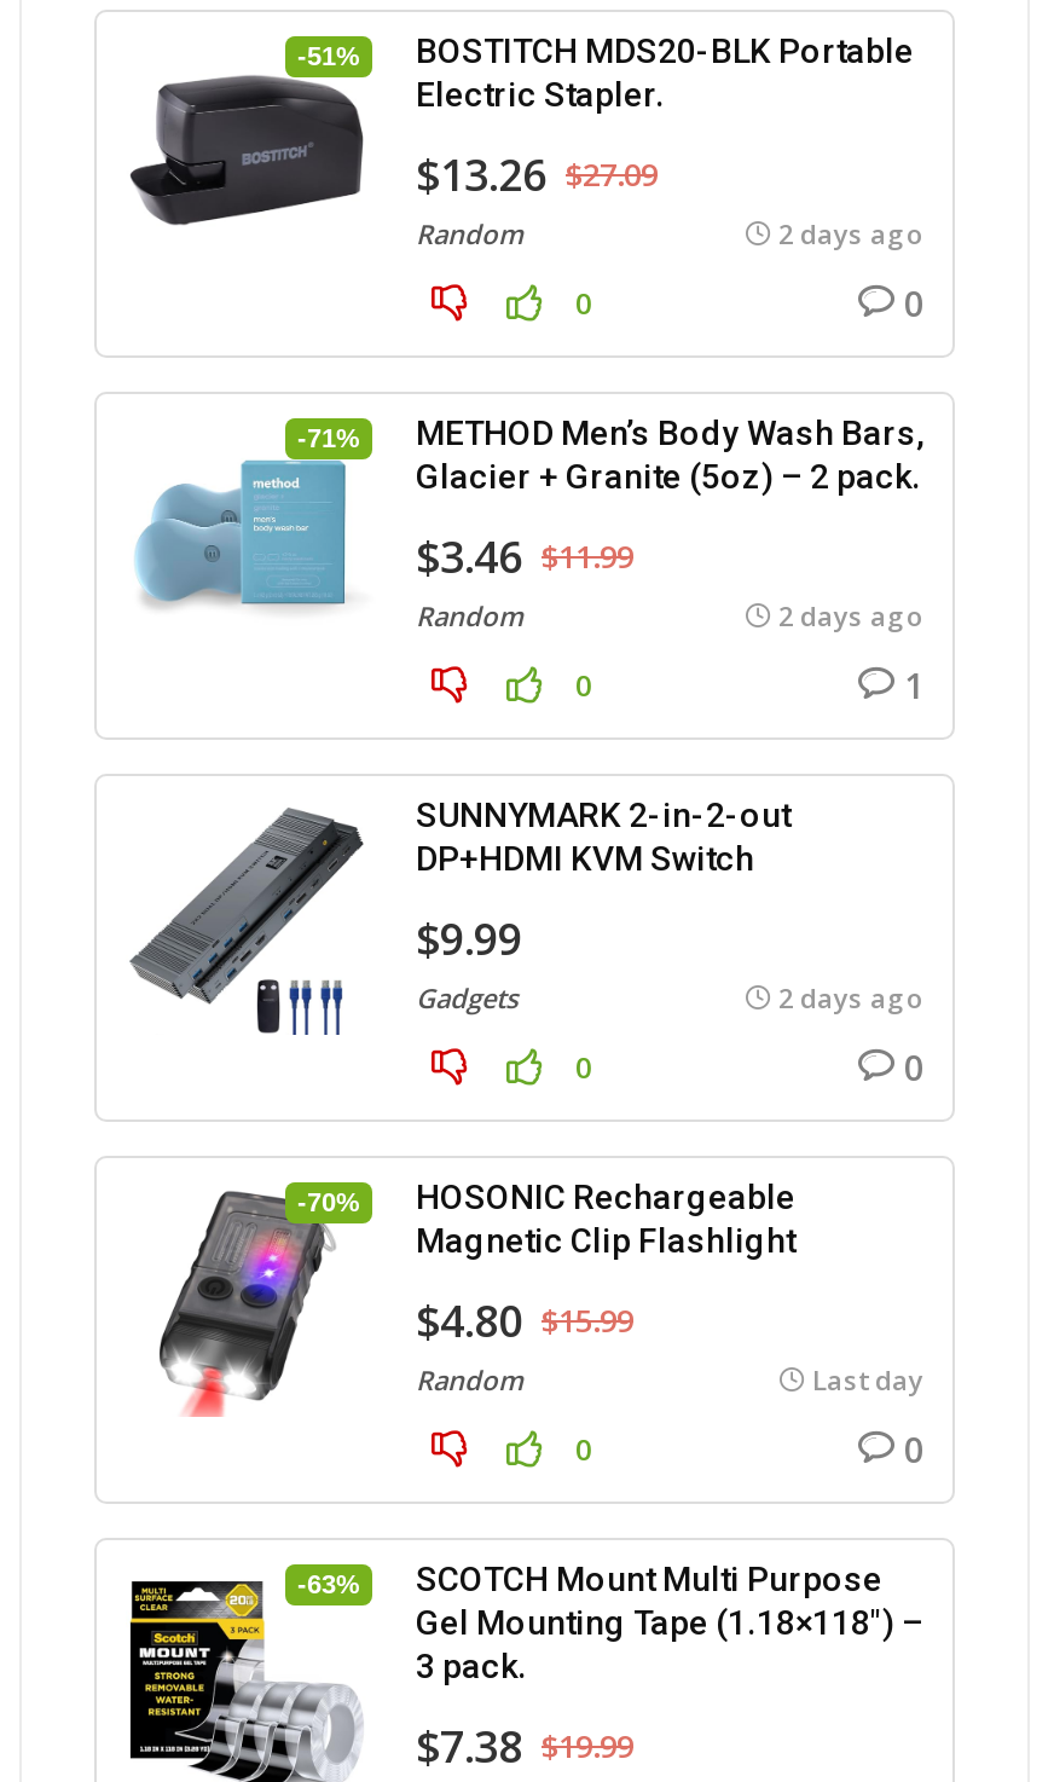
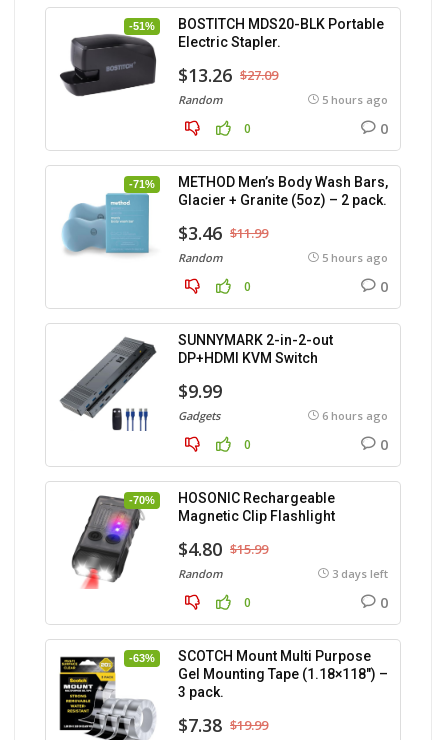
- 2 days ago
+ 5 hours ago

- 2 days ago
+ 5 hours ago

- 1
+ 0

- 2 days ago
+ 6 hours ago

- Last day
+ 3 days left
